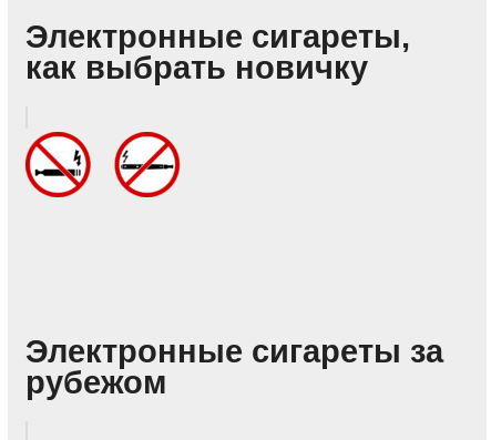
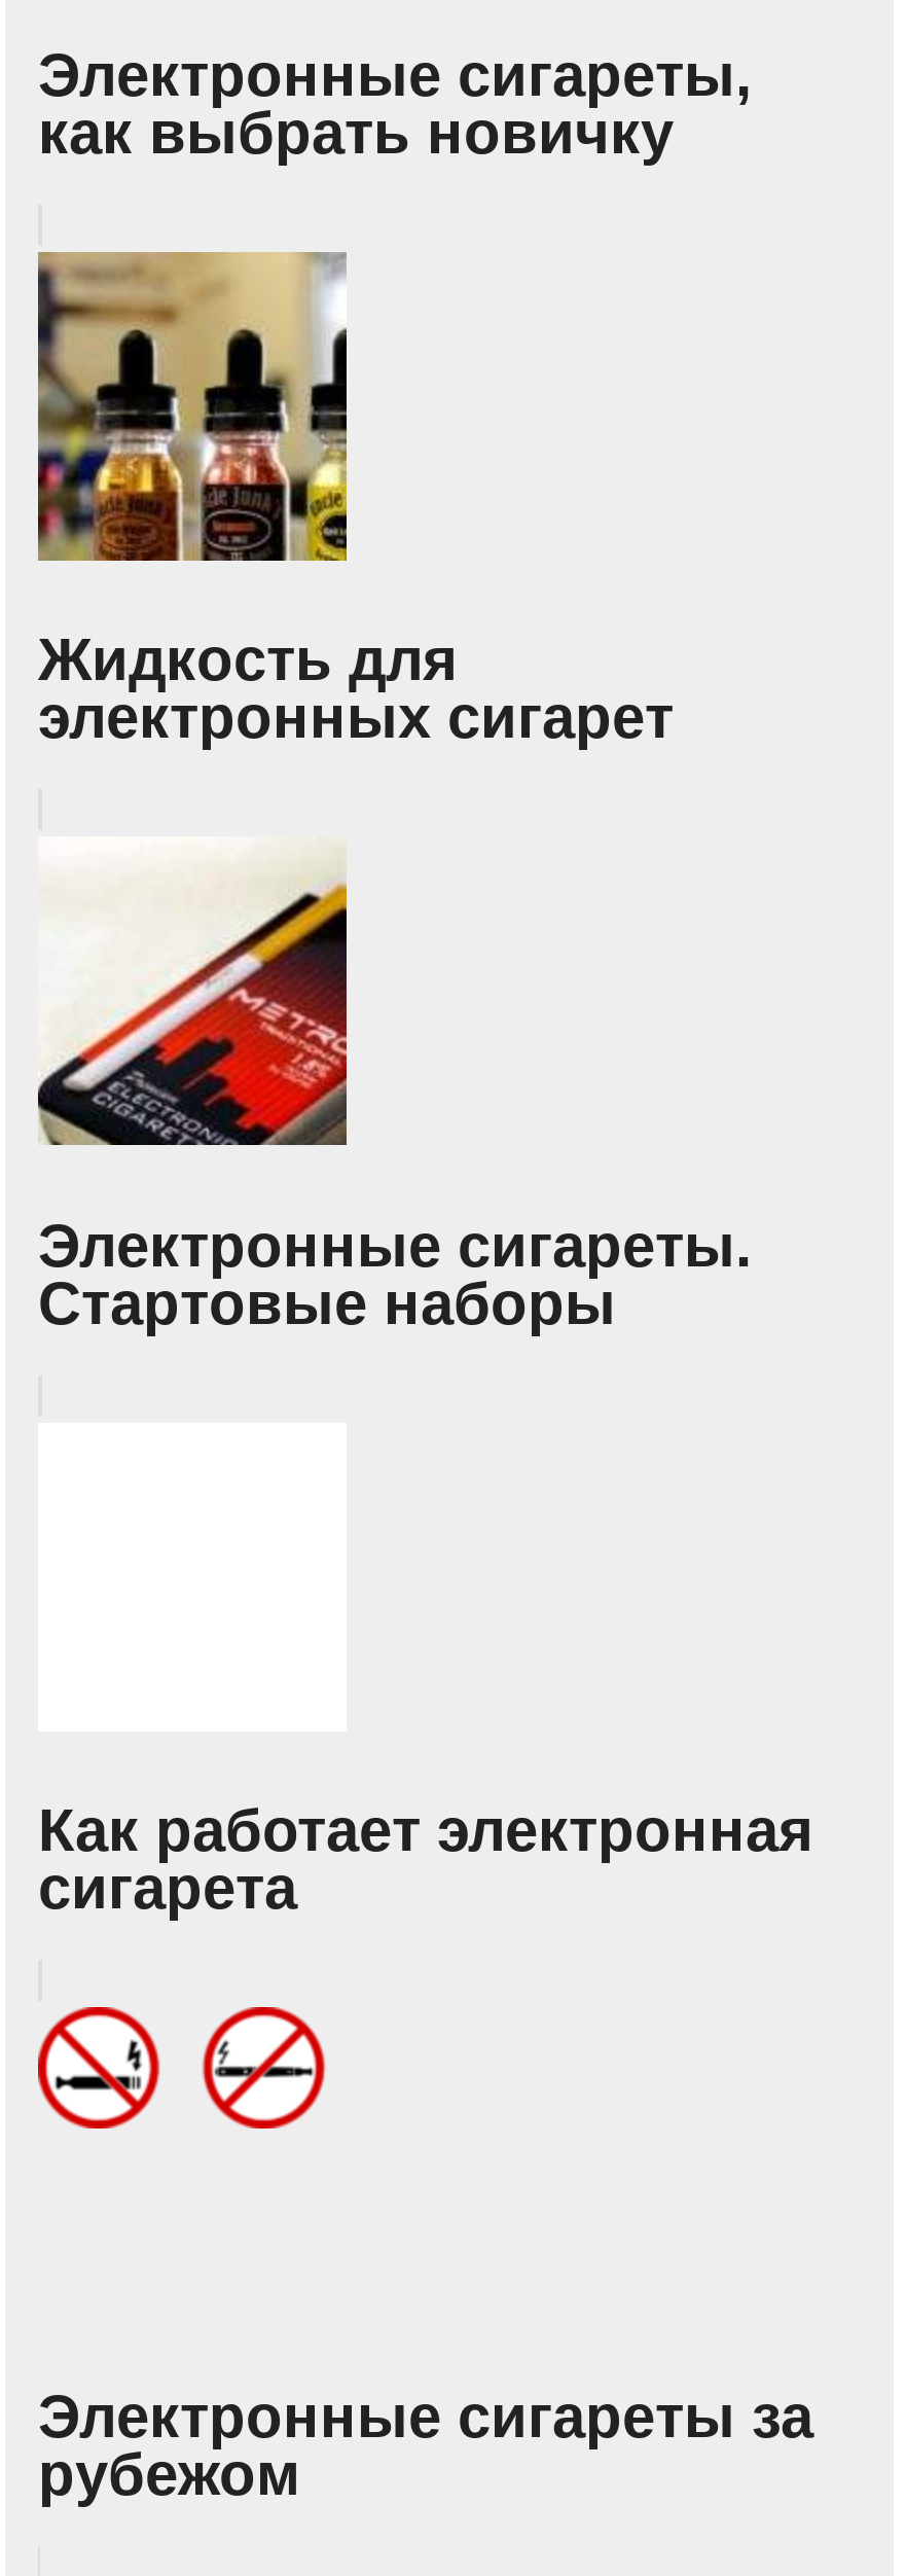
+ [image]
+ Жидкость для
+ электронных сигарет

+ [image]
+ Электронные сигареты.
+ Стартовые наборы

+ Как работает электронная
+ сигарета
